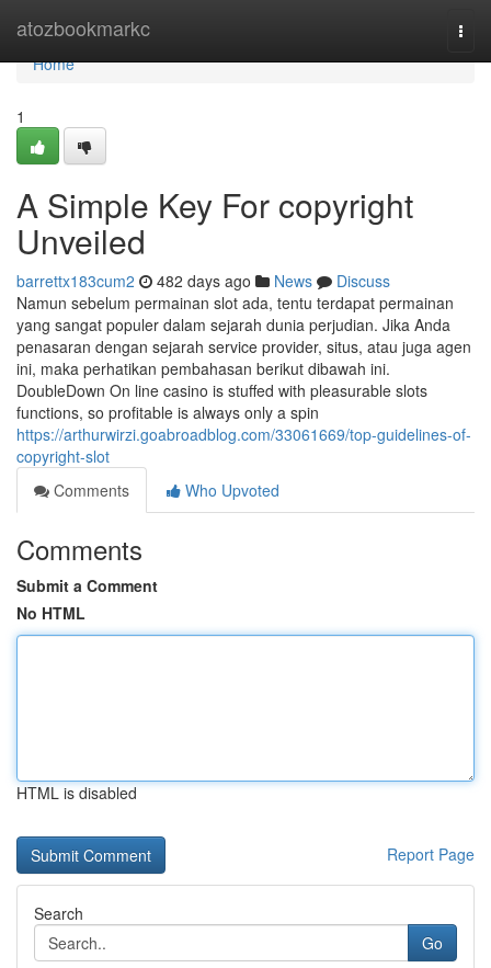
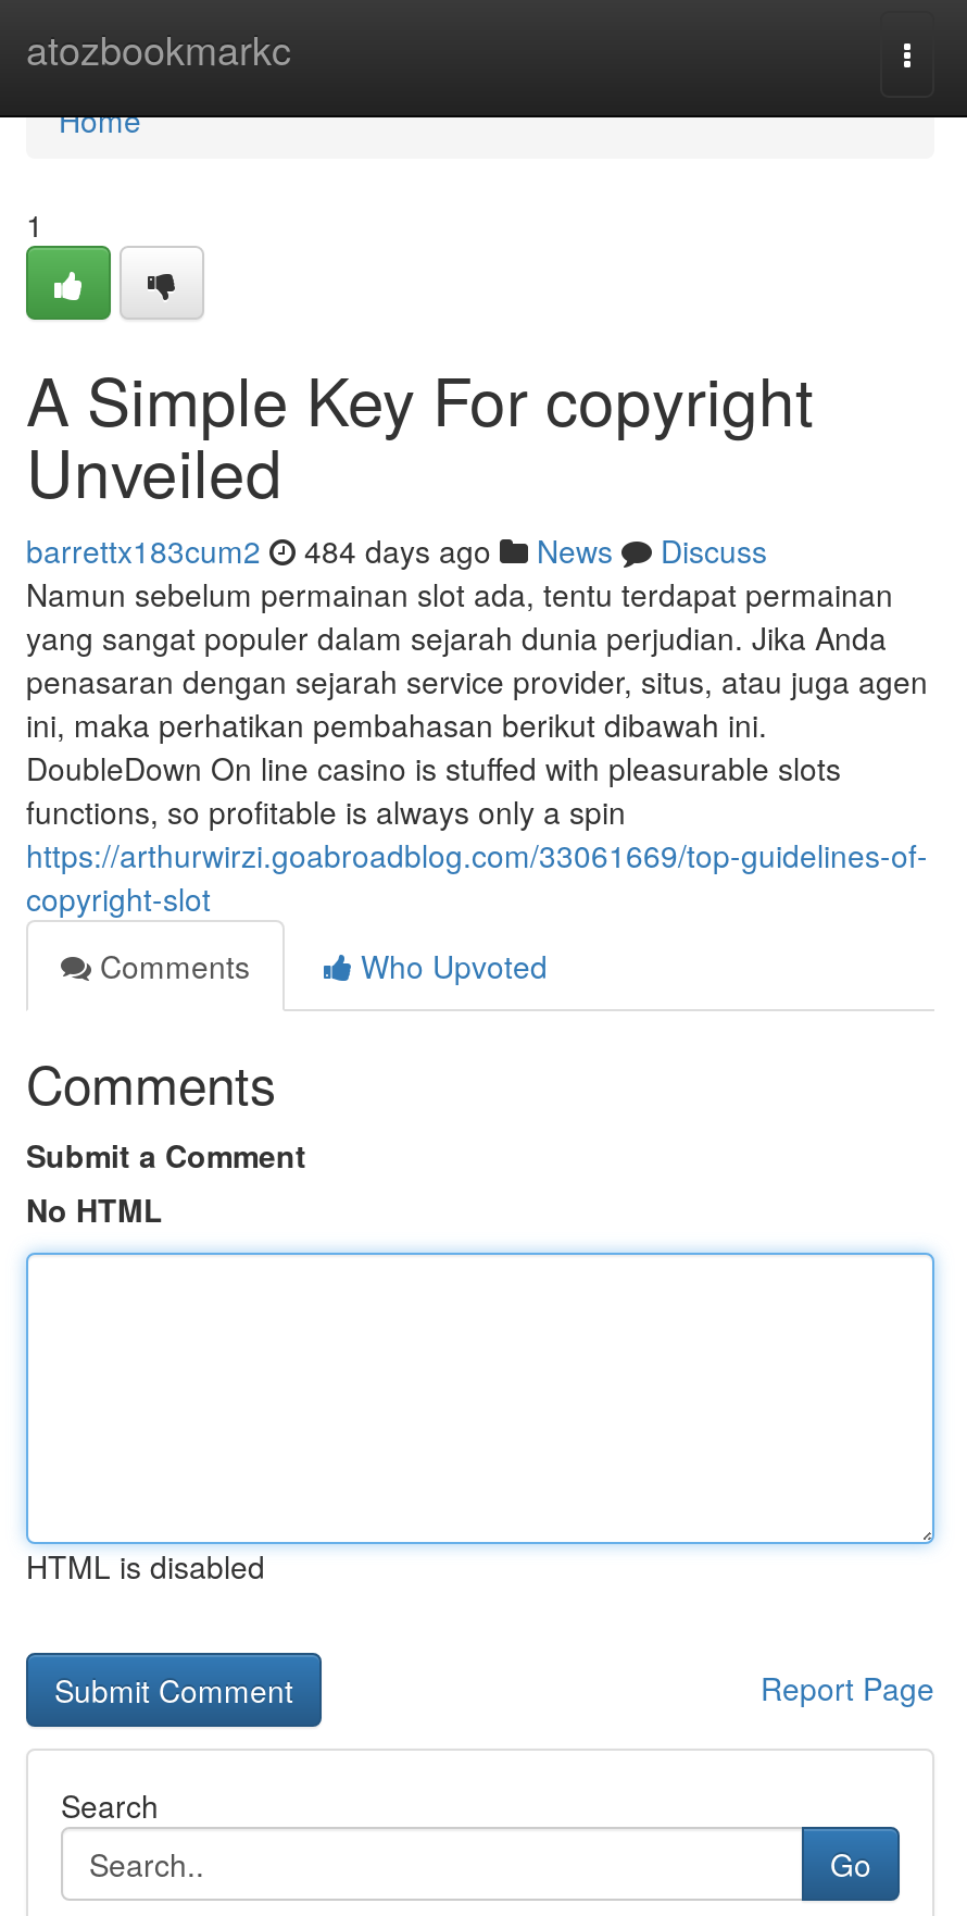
- barrettx183cum2 482 days ago News Discuss
+ barrettx183cum2 484 days ago News Discuss
